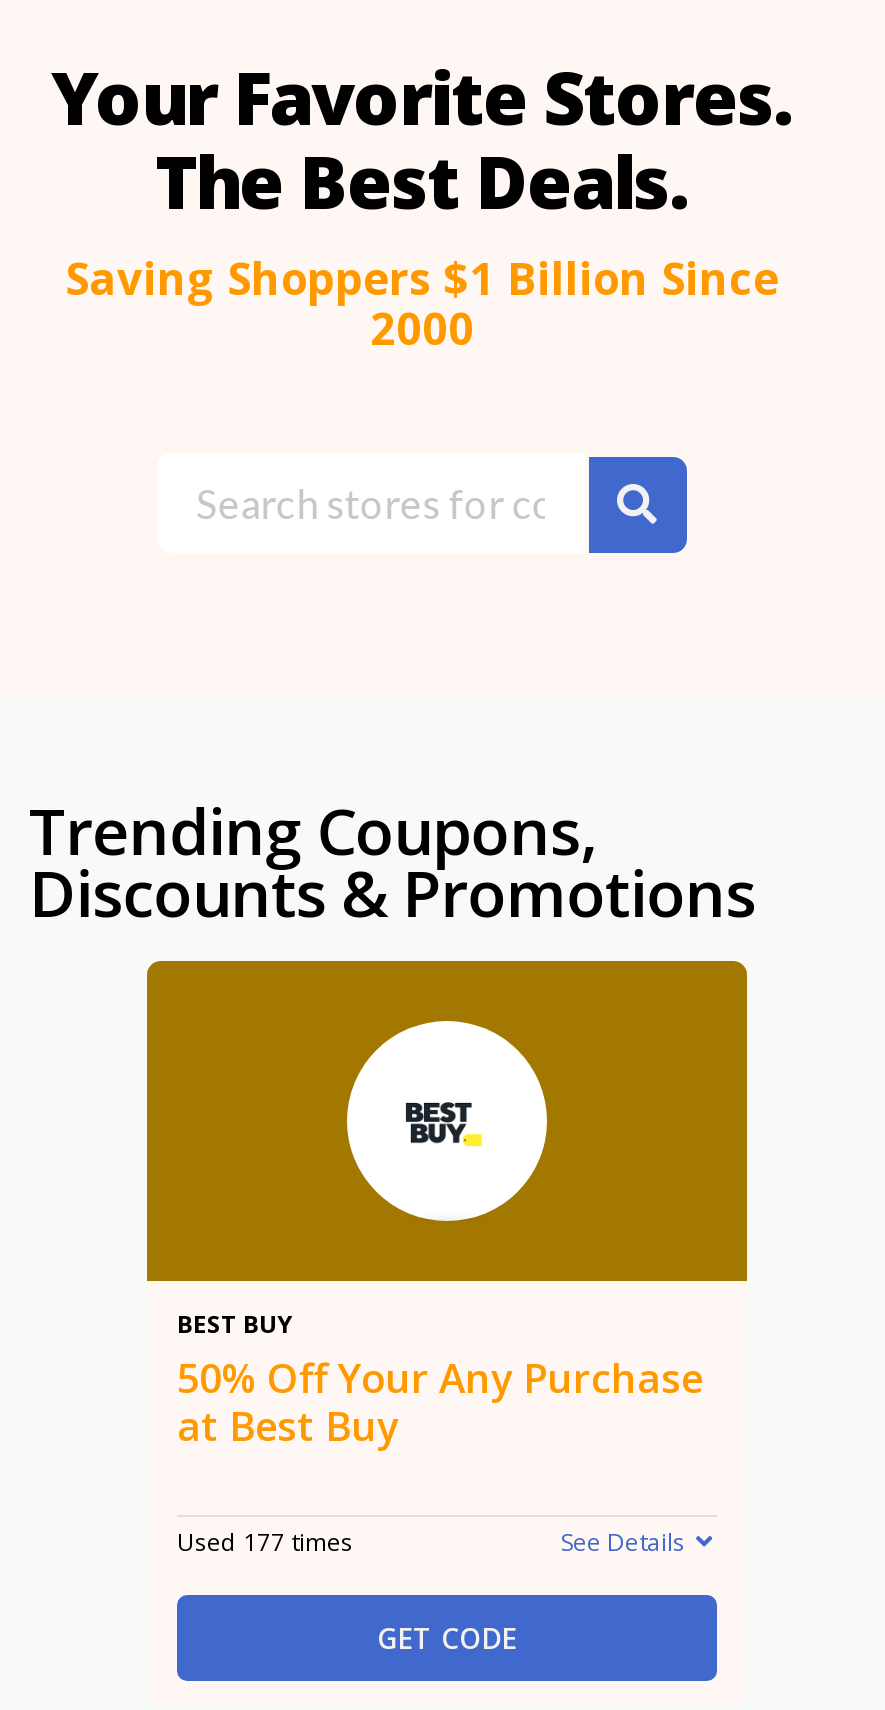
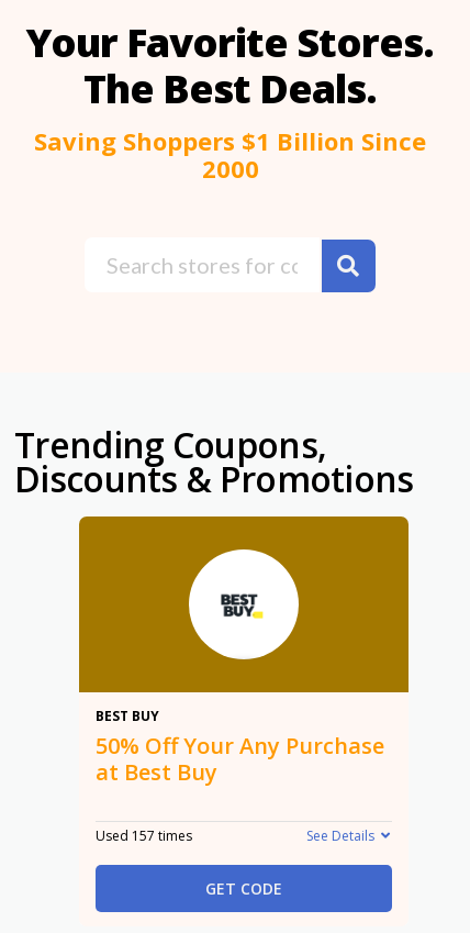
- Used 177 times
+ Used 157 times
